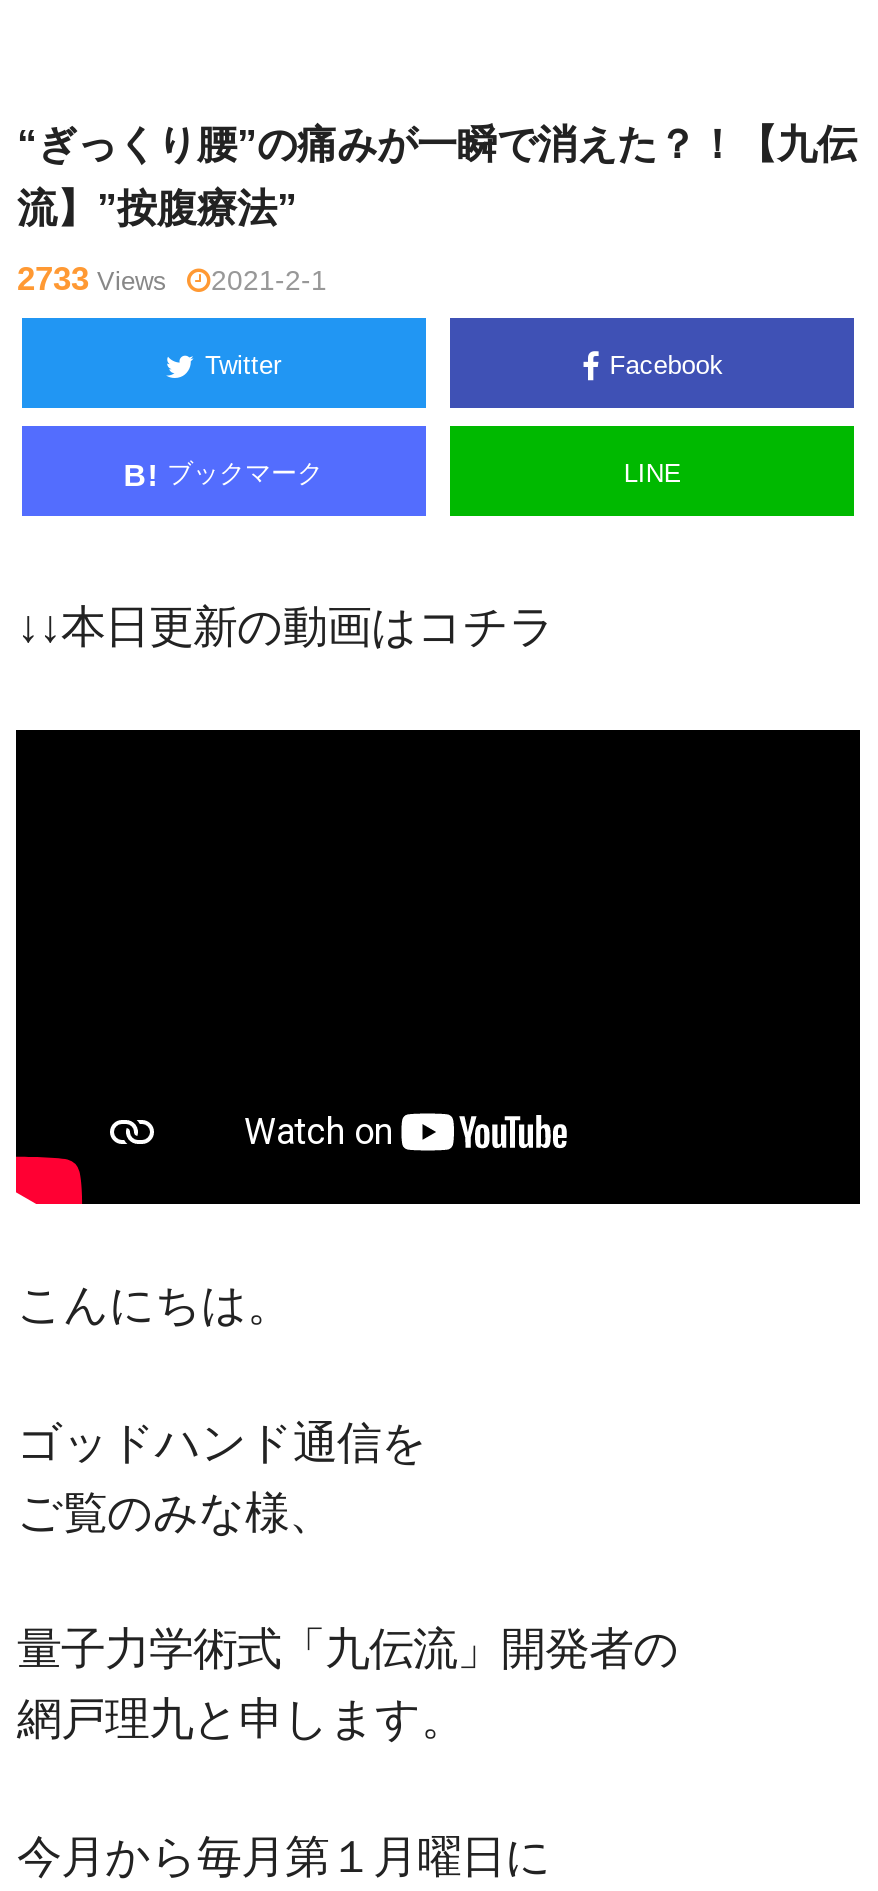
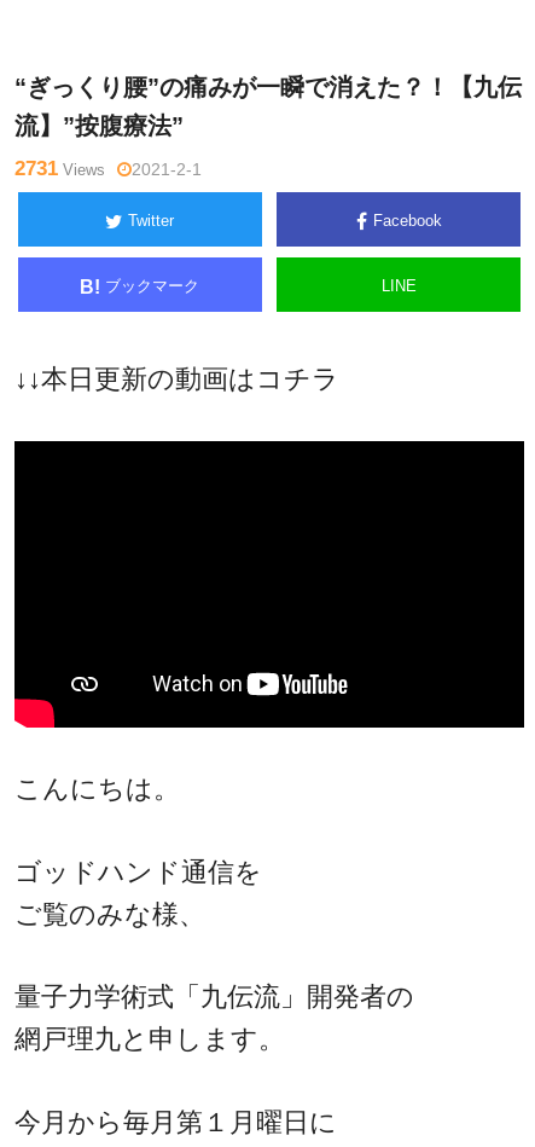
- 2733 Views 2021-2-1
+ 2731 Views 2021-2-1
